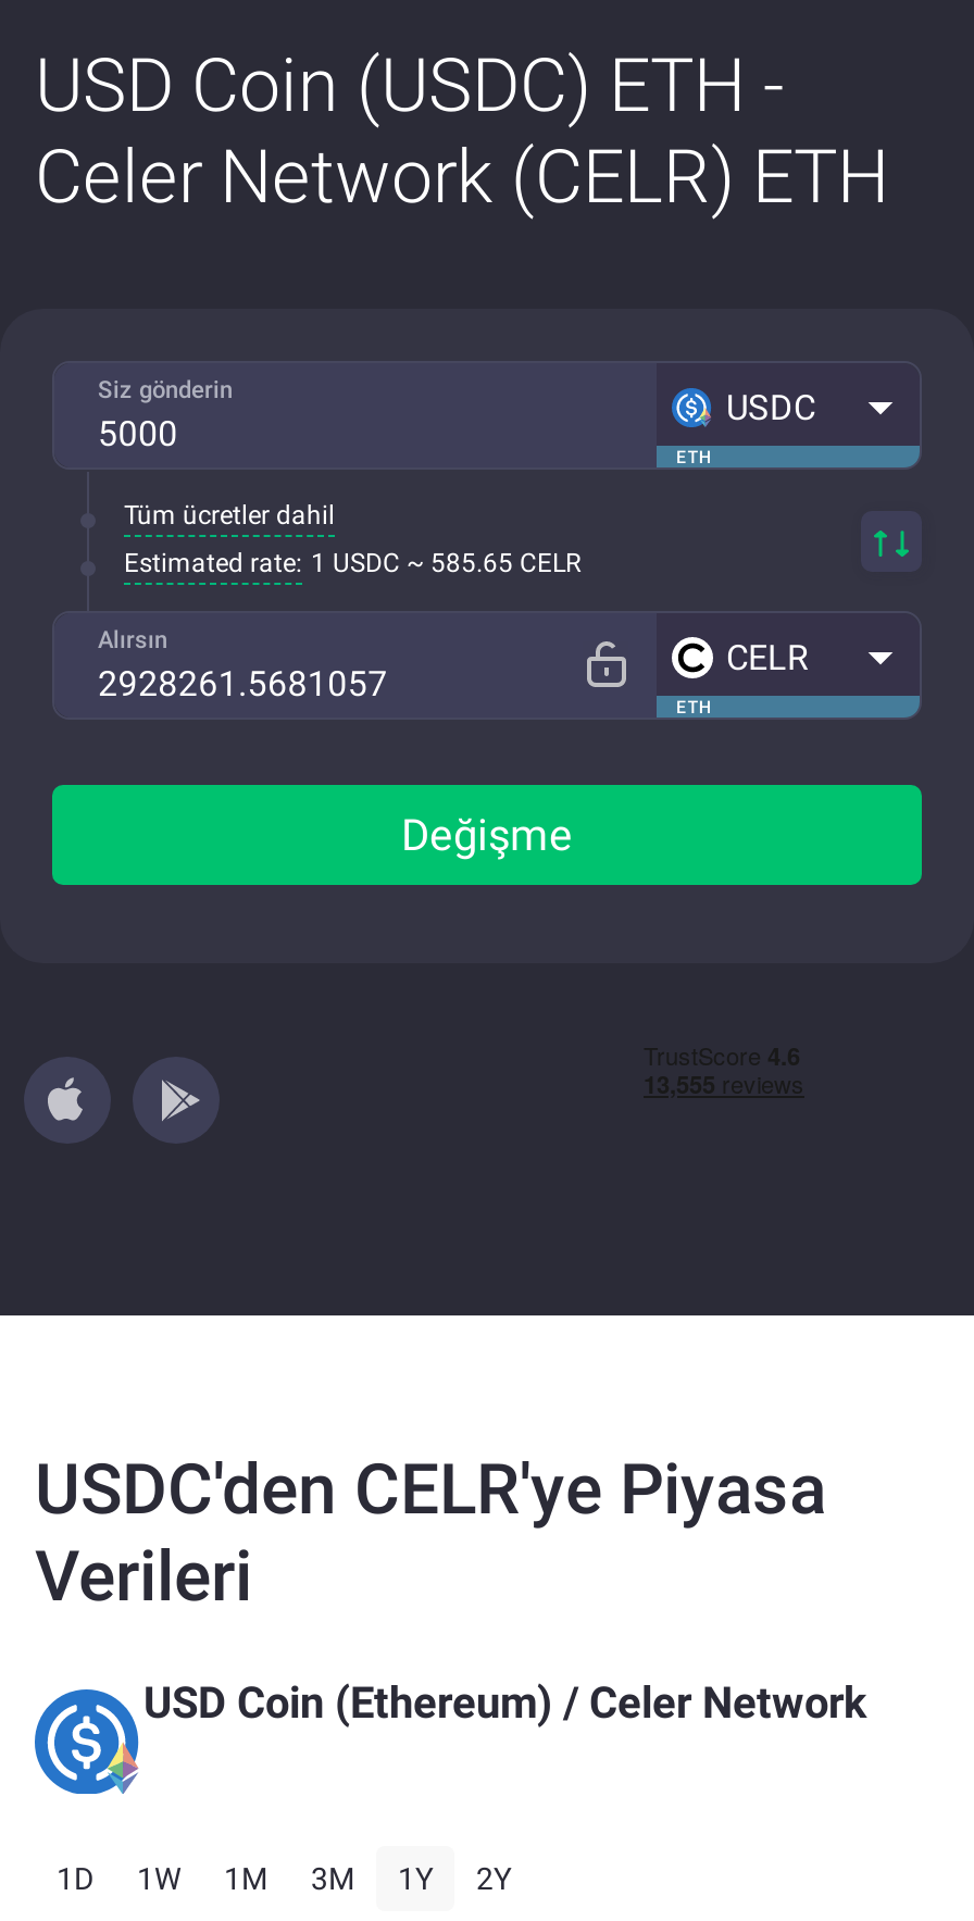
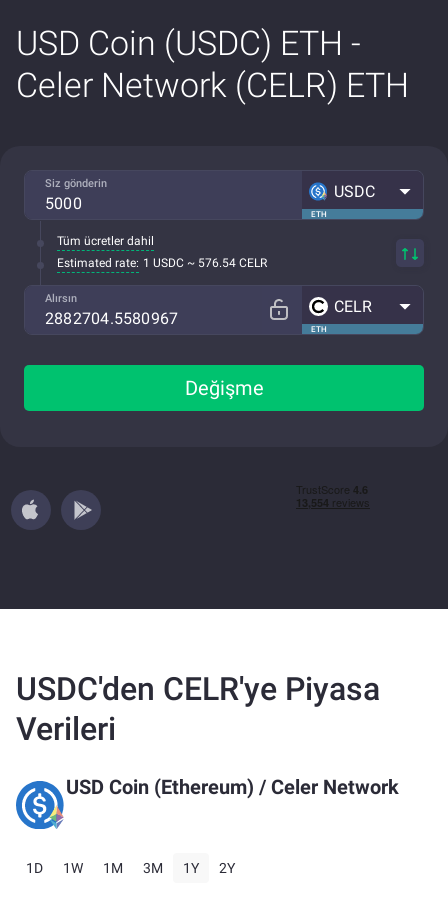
- Estimated rate: 1 USDC ~ 585.65 CELR
+ Estimated rate: 1 USDC ~ 576.54 CELR
